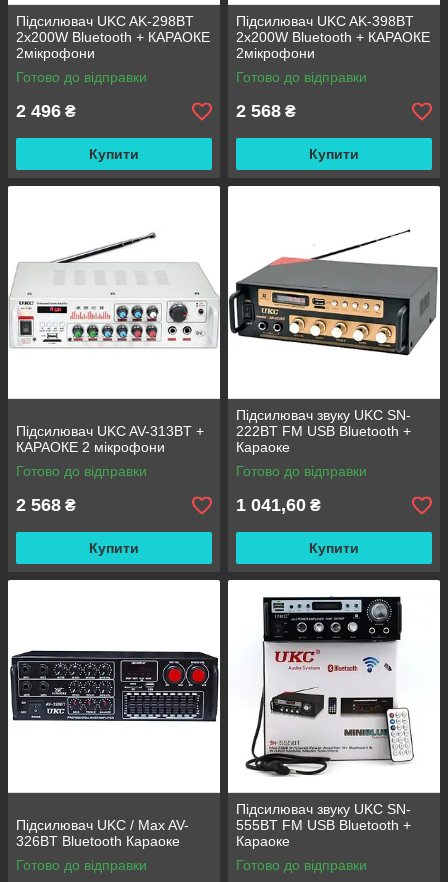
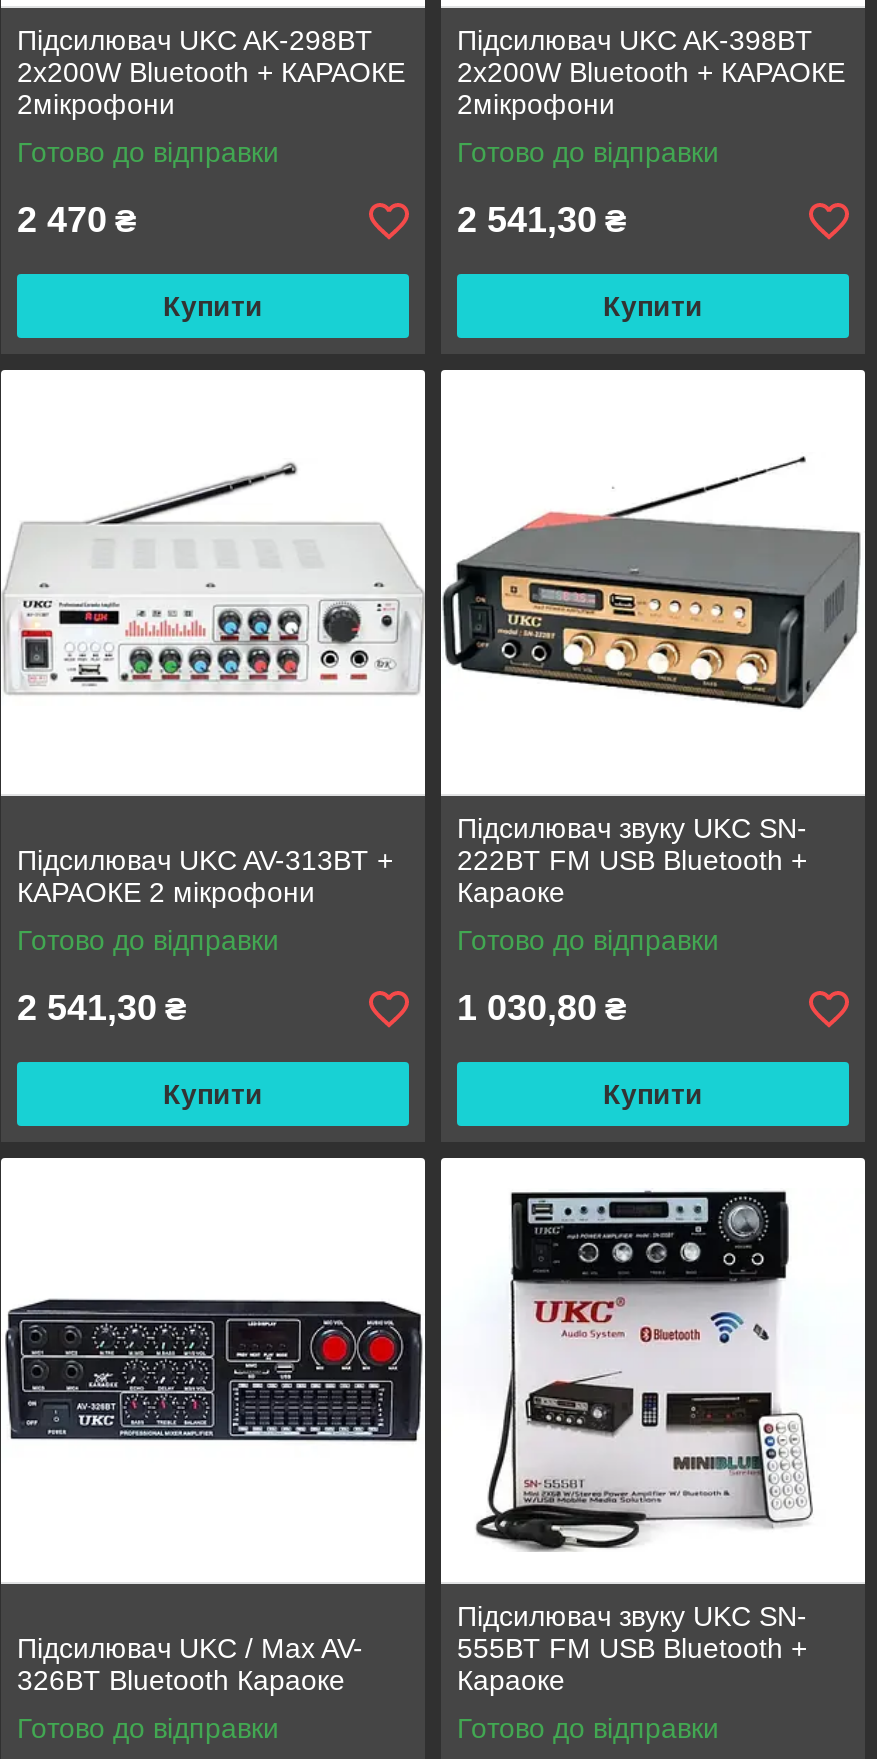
- 2 496 ₴
+ 2 470 ₴

- 2 568 ₴
+ 2 541,30 ₴

- 2 568 ₴
+ 2 541,30 ₴

- 1 041,60 ₴
+ 1 030,80 ₴
